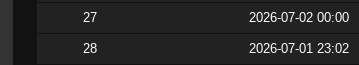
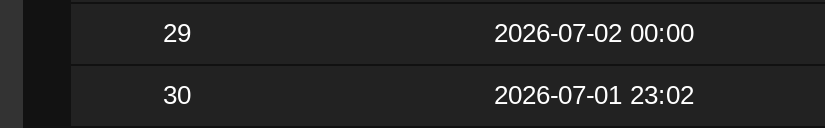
- 27
+ 29

- 28
+ 30
